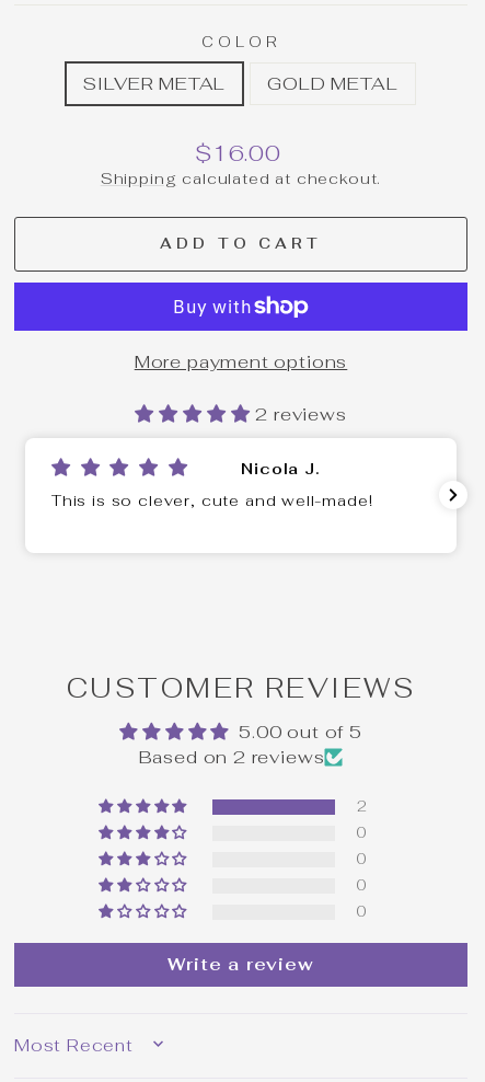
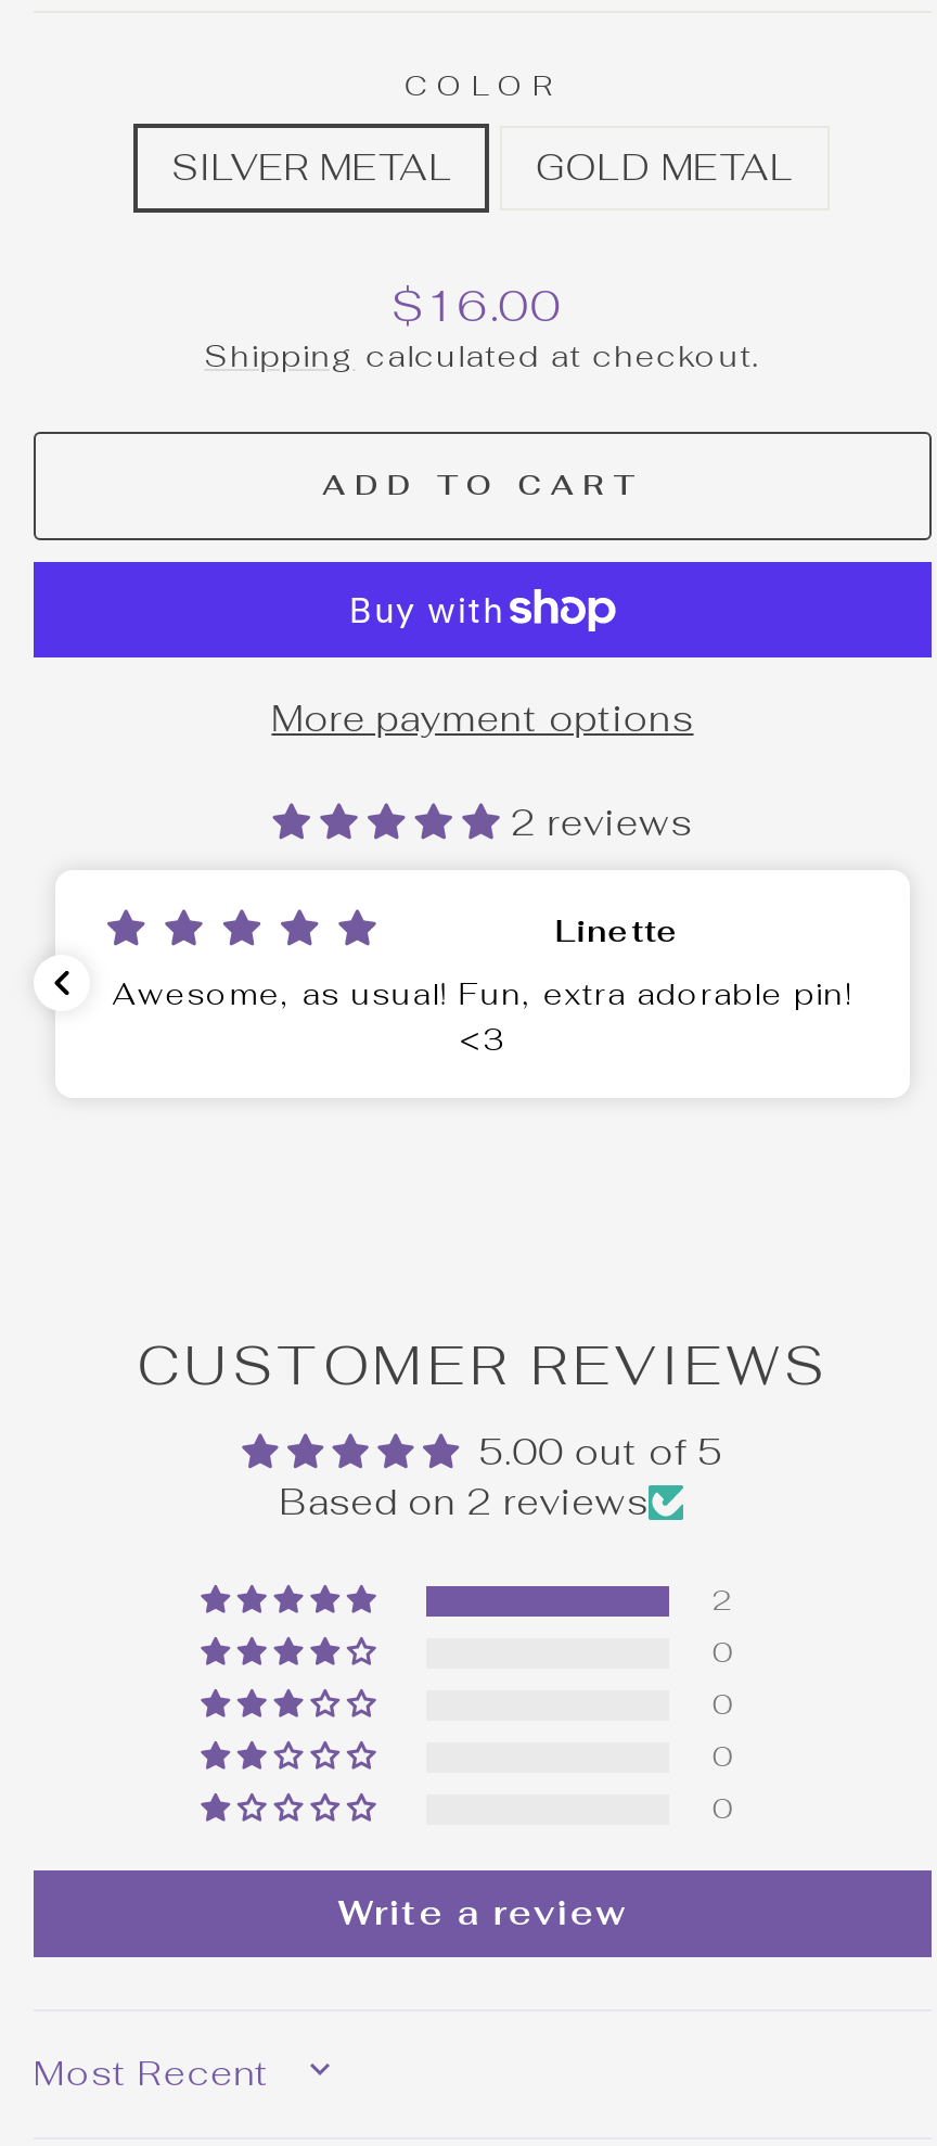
- Nicola J.
+ Linette

- This is so clever, cute and well-made!
+ Awesome, as usual! Fun, extra adorable pin!
+ <3
